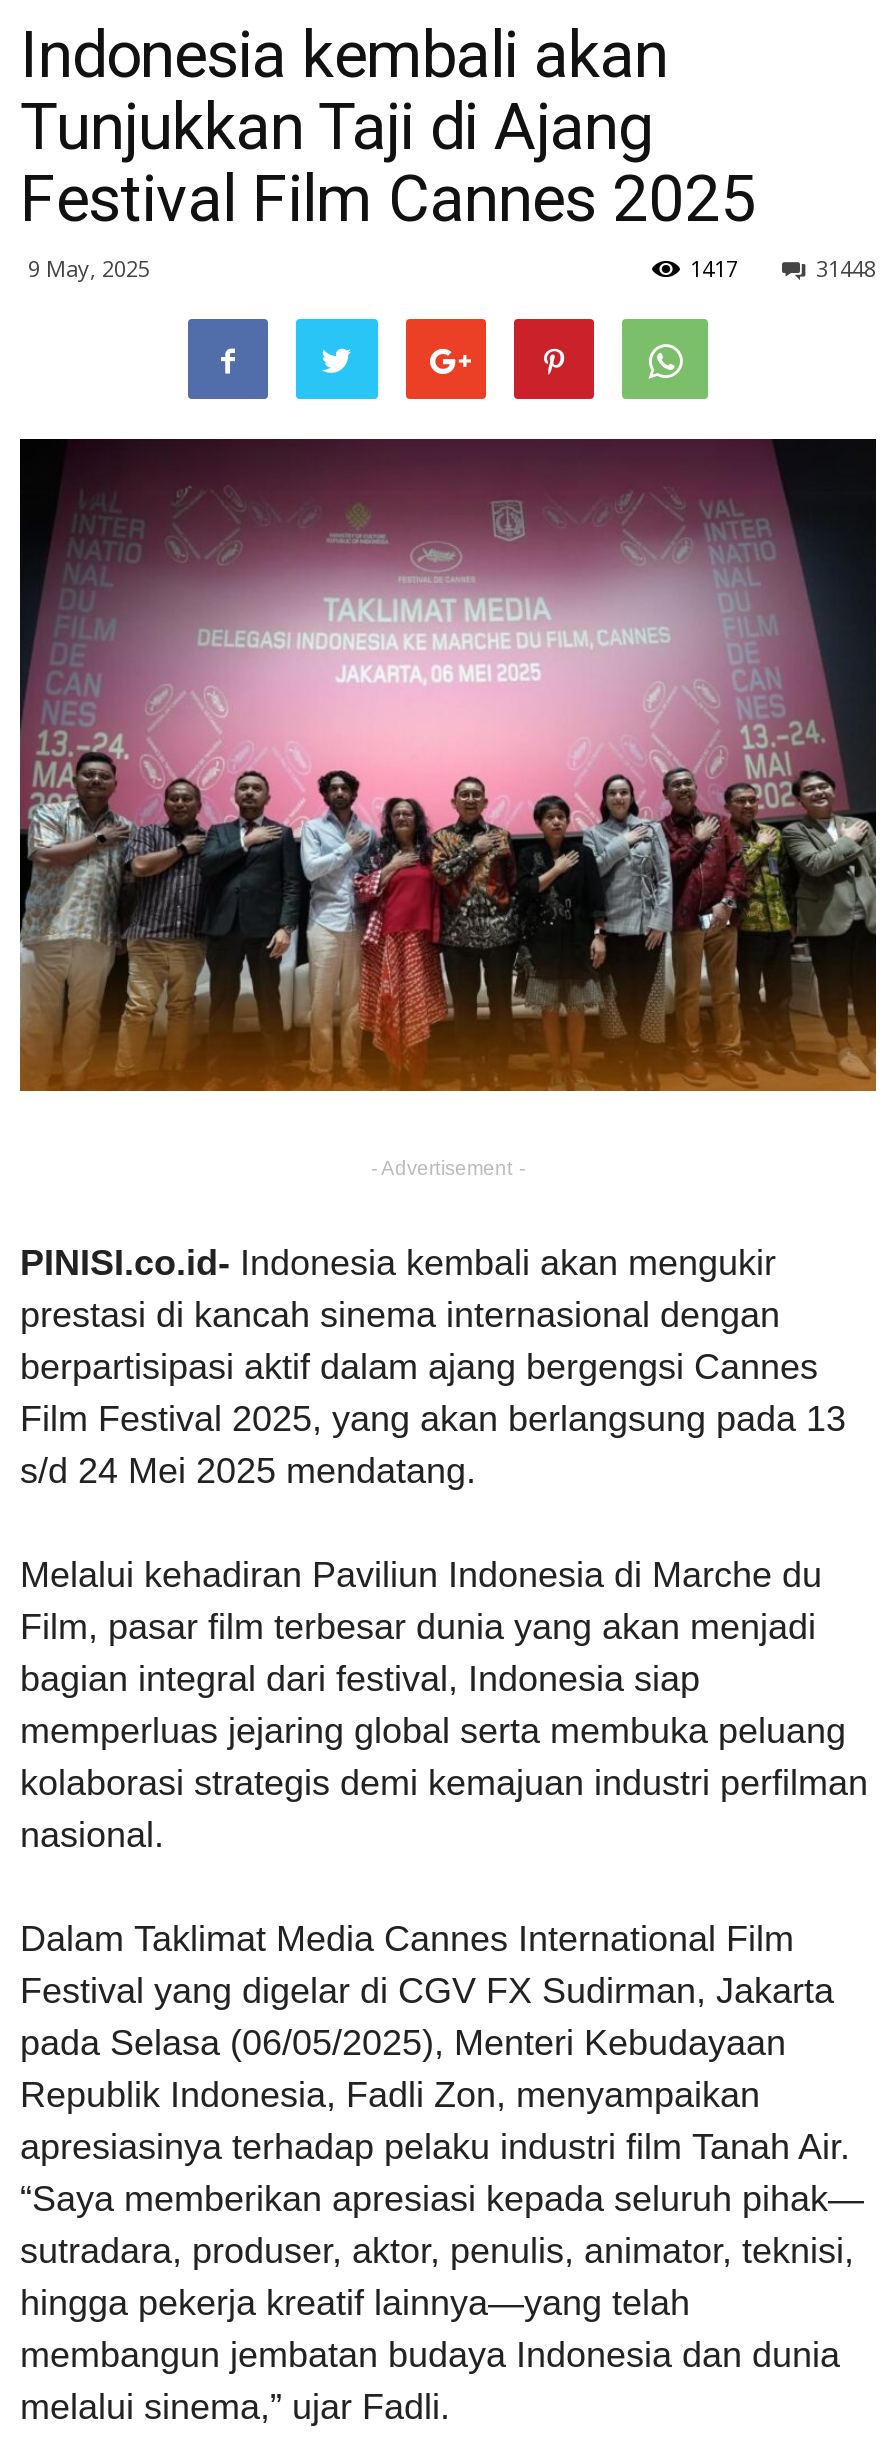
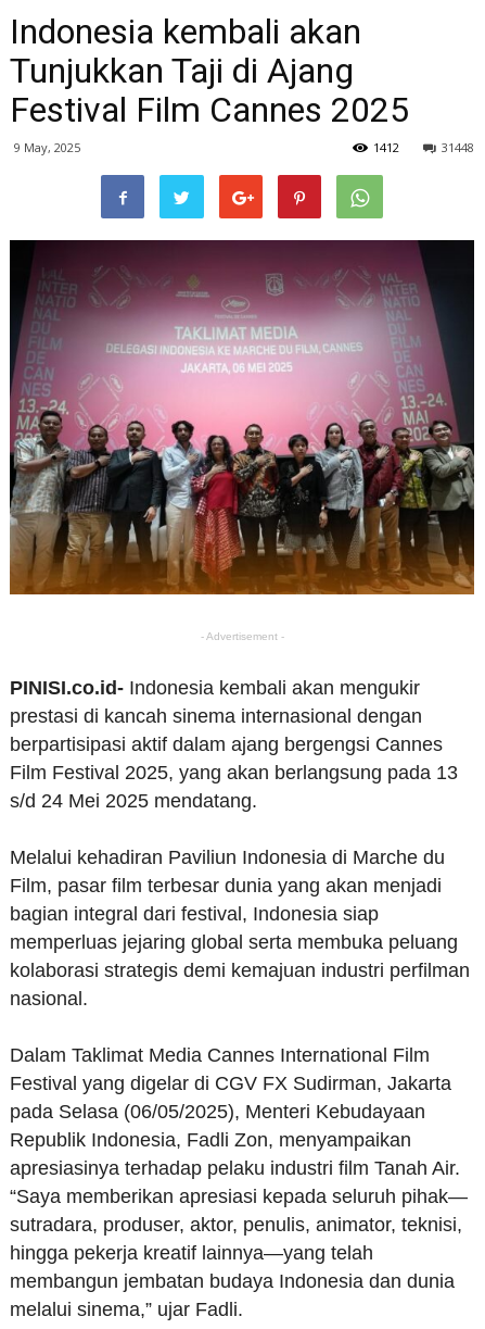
- 1417
+ 1412
